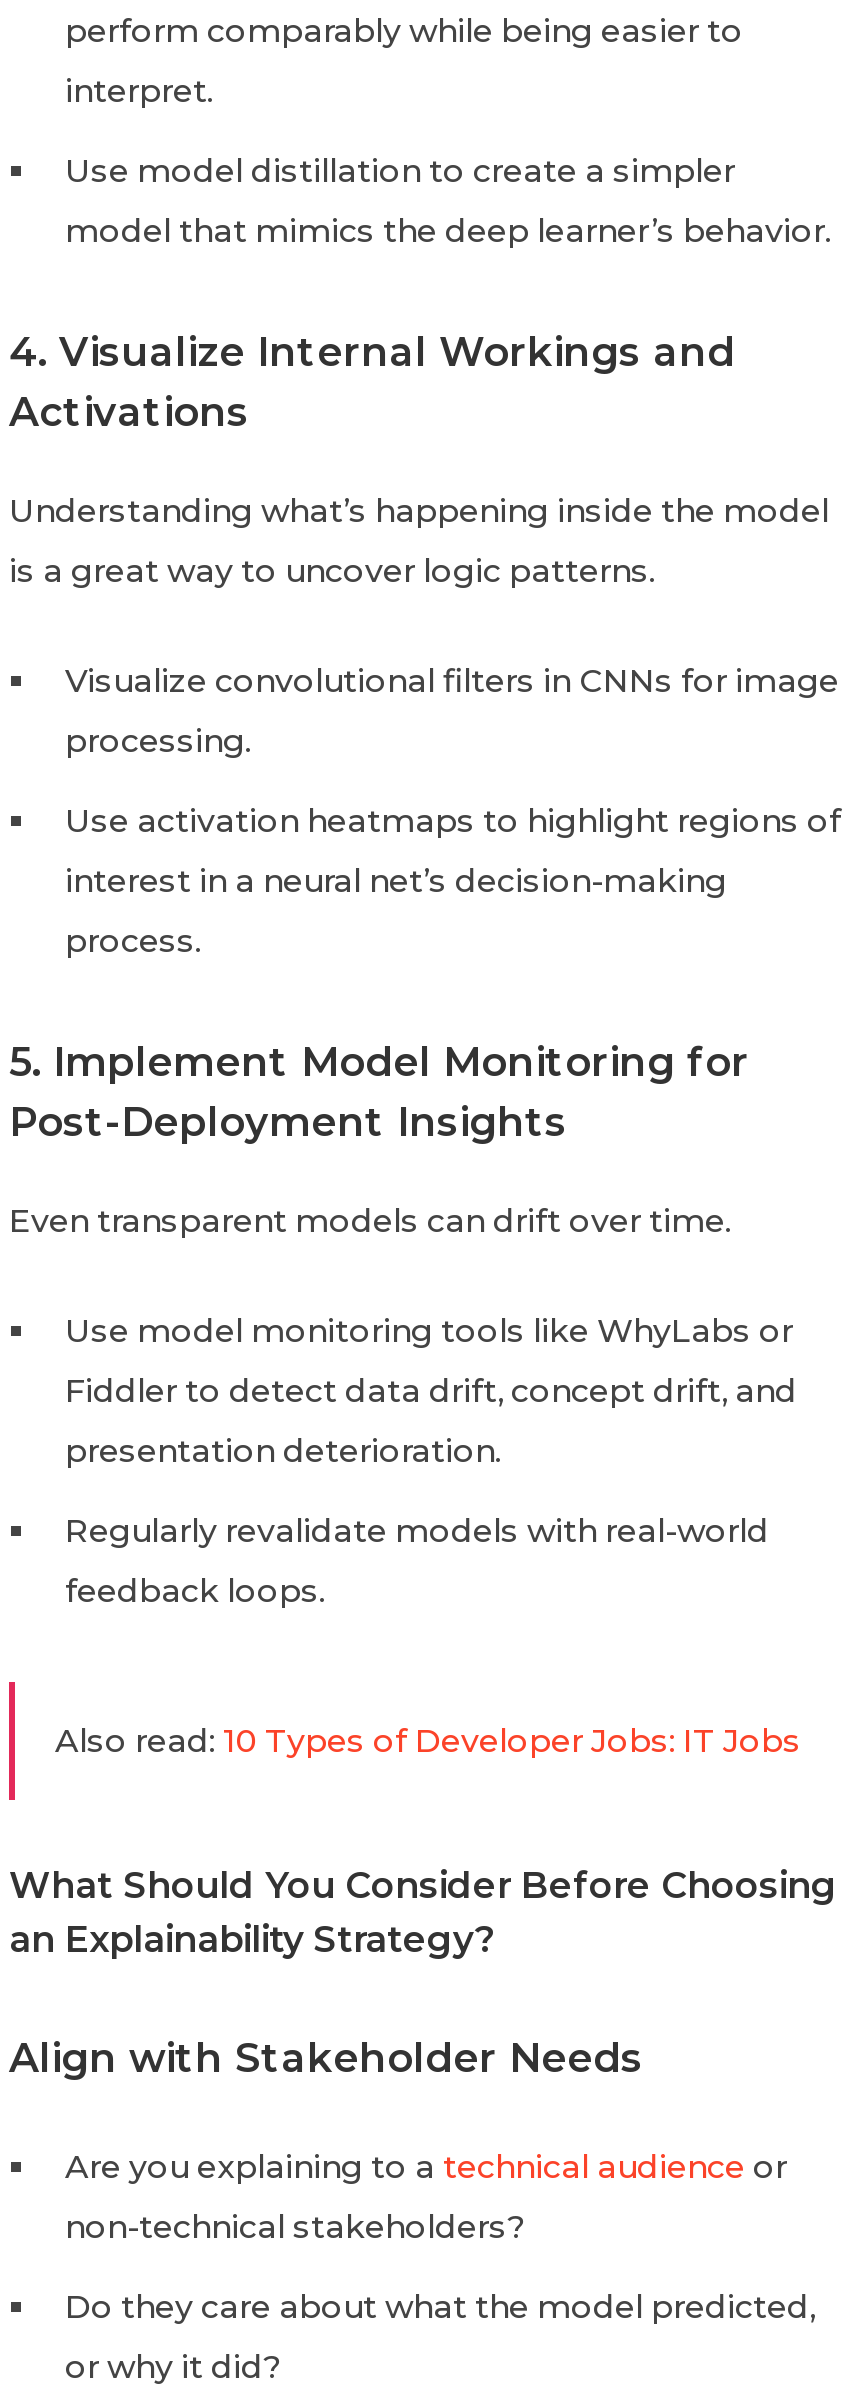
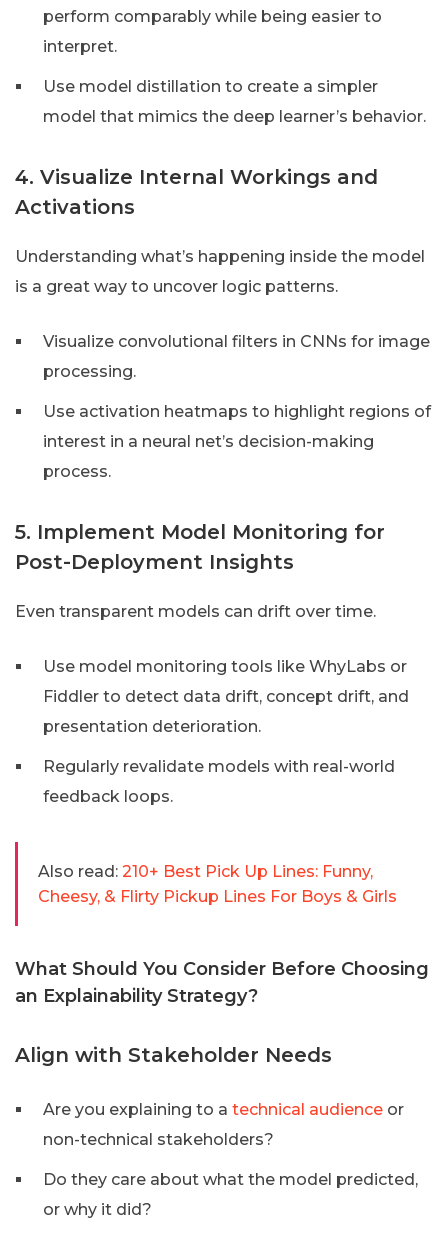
- Also read: 10 Types of Developer Jobs: IT Jobs
+ Also read: 210+ Best Pick Up Lines: Funny,
+ Cheesy, & Flirty Pickup Lines For Boys & Girls
